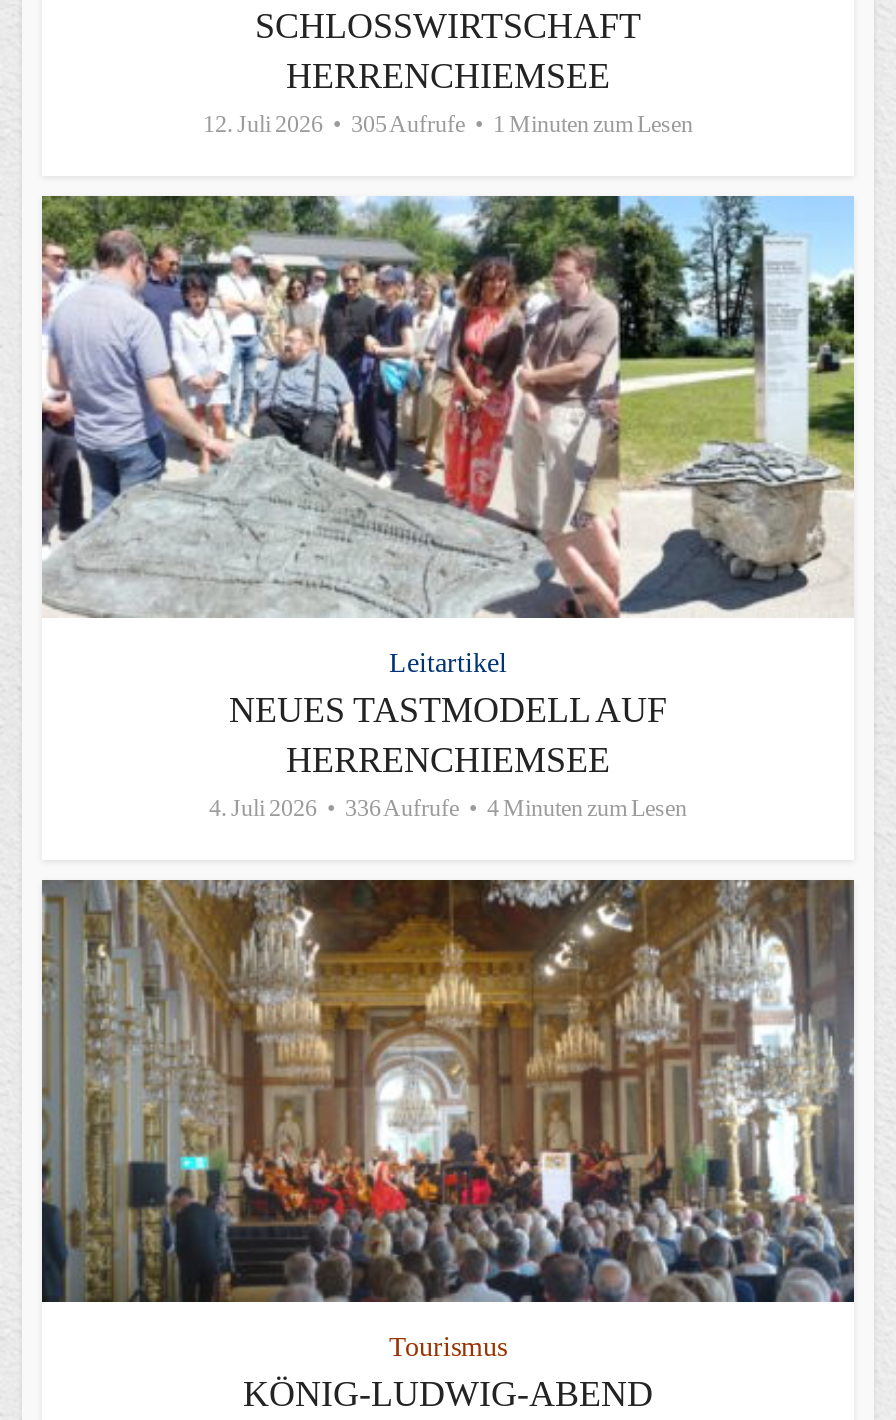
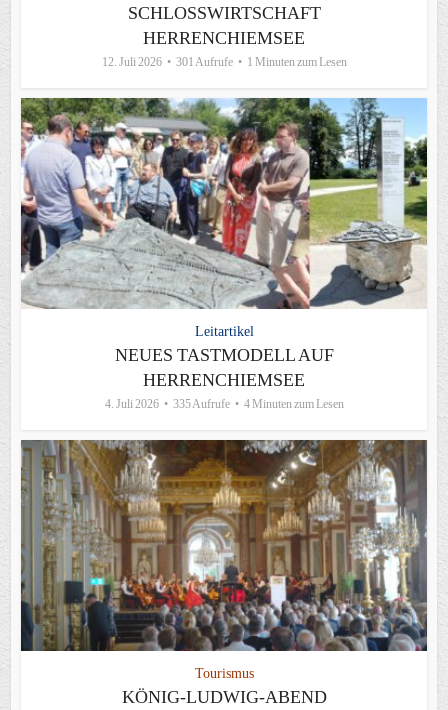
- 12. Juli 2026 305 Aufrufe 1 Minuten zum Lesen
+ 12. Juli 2026 301 Aufrufe 1 Minuten zum Lesen

- 4. Juli 2026 336 Aufrufe 4 Minuten zum Lesen
+ 4. Juli 2026 335 Aufrufe 4 Minuten zum Lesen
